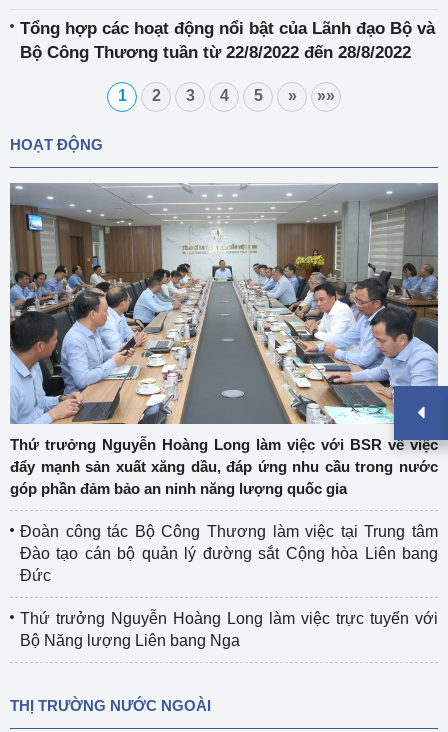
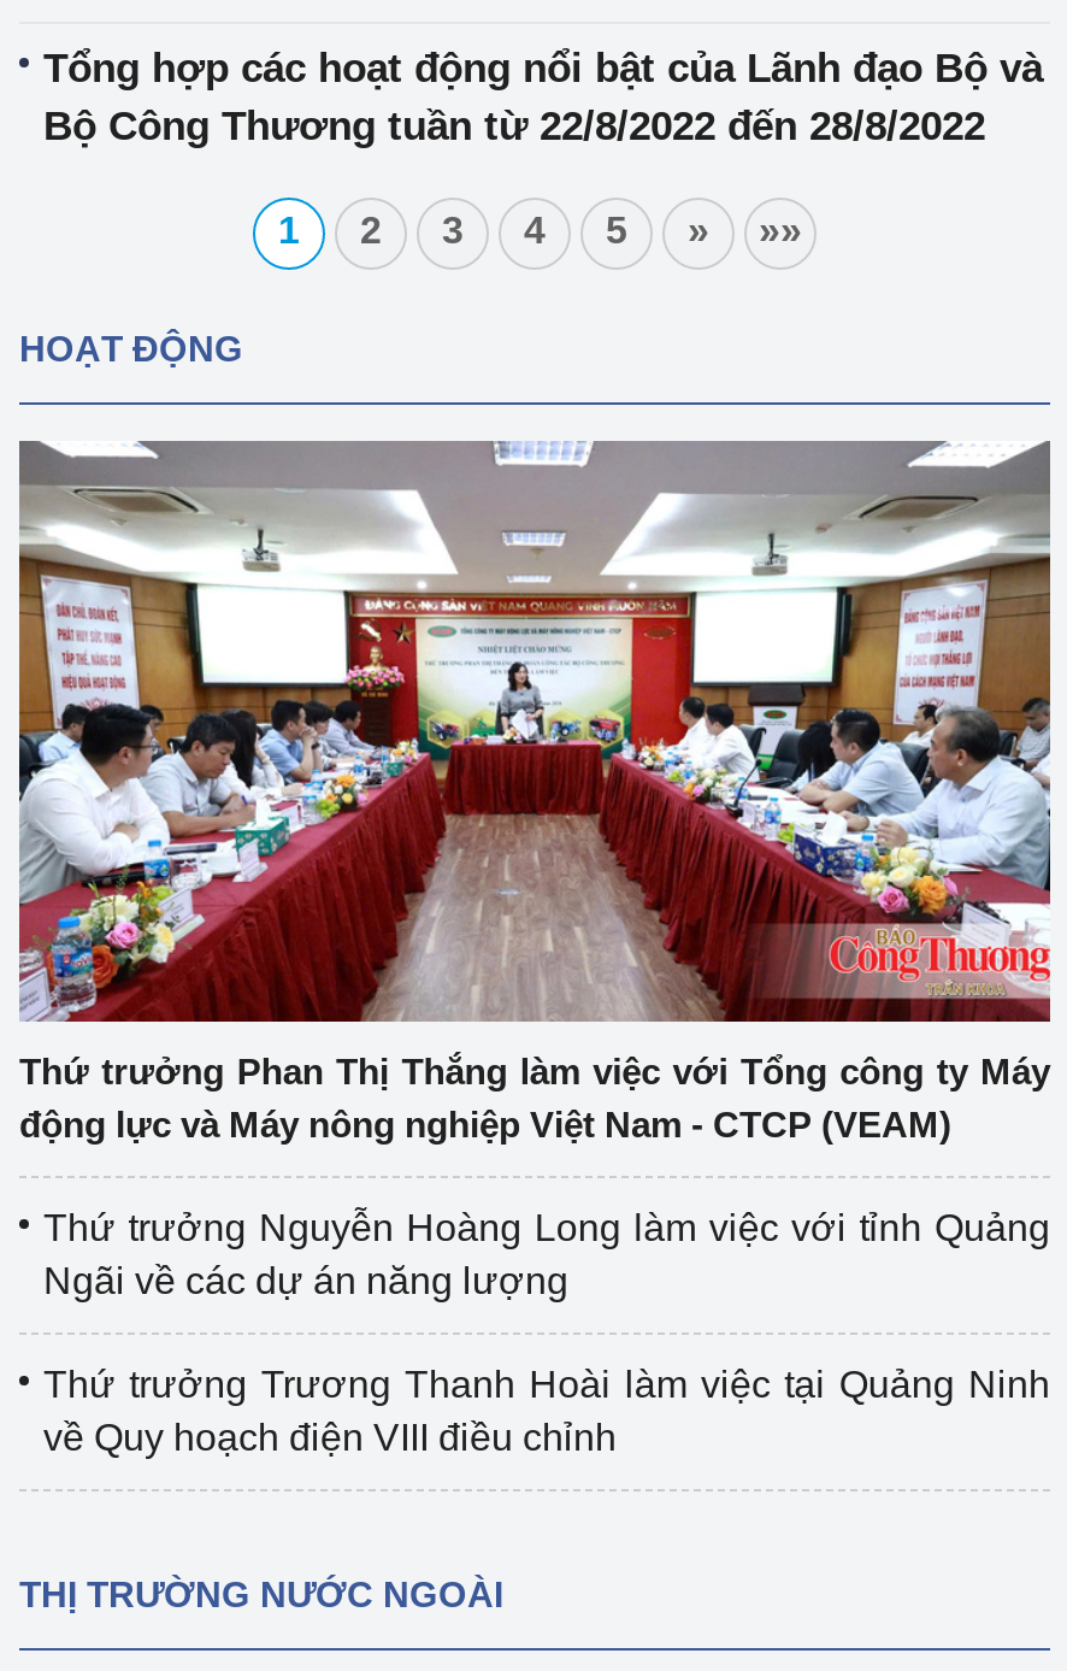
- [image]
+ [image]

- Thứ trưởng Nguyễn Hoàng Long làm việc với BSR về việc
- đẩy mạnh sản xuất xăng dầu, đáp ứng nhu cầu trong nước
- góp phần đảm bảo an ninh năng lượng quốc gia
+ Thứ trưởng Phan Thị Thắng làm việc với Tổng công ty Máy
+ động lực và Máy nông nghiệp Việt Nam - CTCP (VEAM)

- Đoàn công tác Bộ Công Thương làm việc tại Trung tâm
- Đào tạo cán bộ quản lý đường sắt Cộng hòa Liên bang
- Đức
+ Thứ trưởng Nguyễn Hoàng Long làm việc với tỉnh Quảng
+ Ngãi về các dự án năng lượng

- Thứ trưởng Nguyễn Hoàng Long làm việc trực tuyến với
- Bộ Năng lượng Liên bang Nga
+ Thứ trưởng Trương Thanh Hoài làm việc tại Quảng Ninh
+ về Quy hoạch điện VIII điều chỉnh
